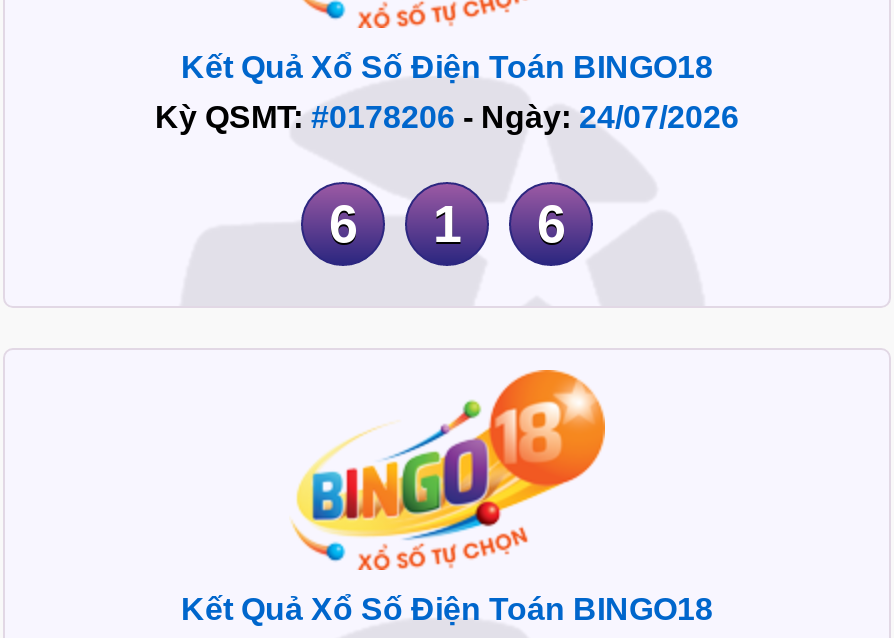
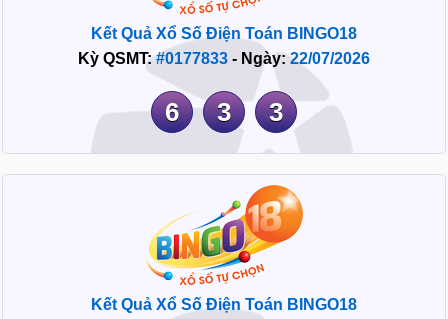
- Kỳ QSMT: #0178206 - Ngày: 24/07/2026
+ Kỳ QSMT: #0177833 - Ngày: 22/07/2026

- 1
+ 3

- 6
+ 3
